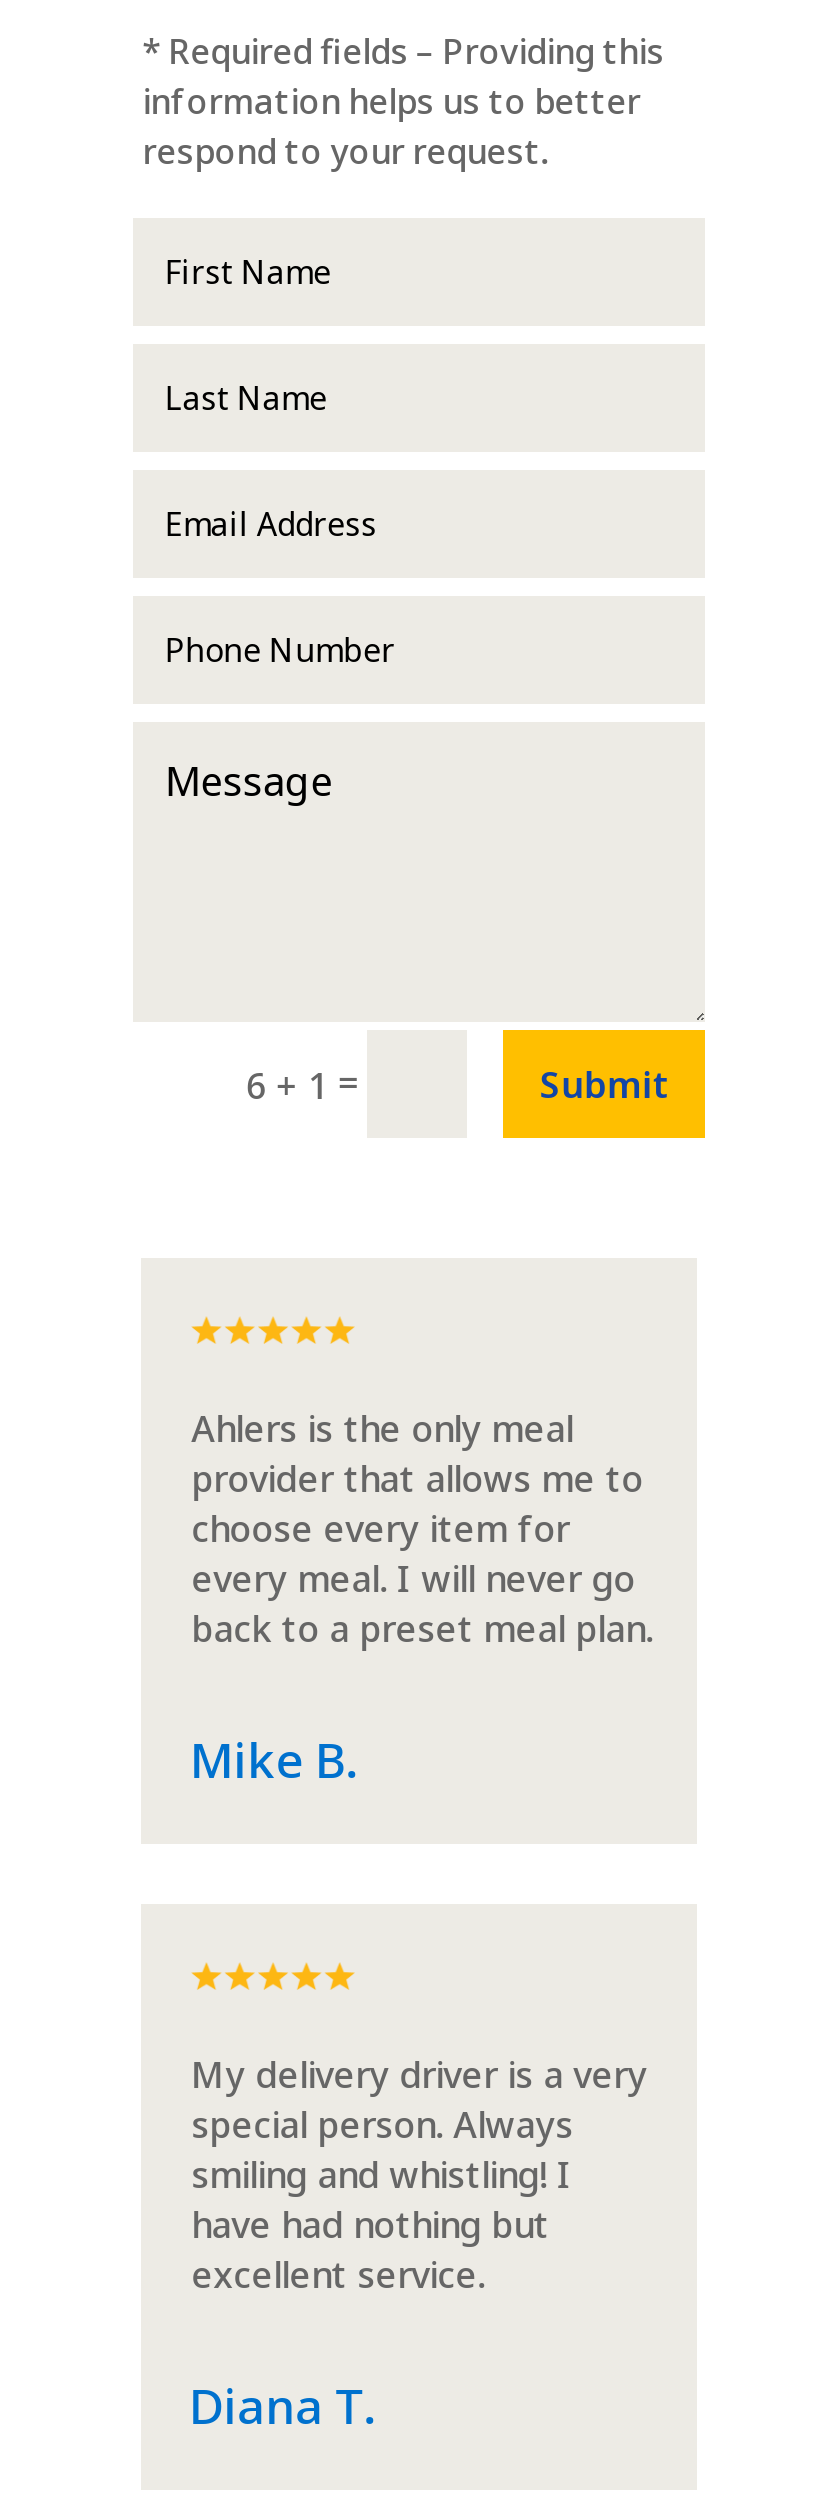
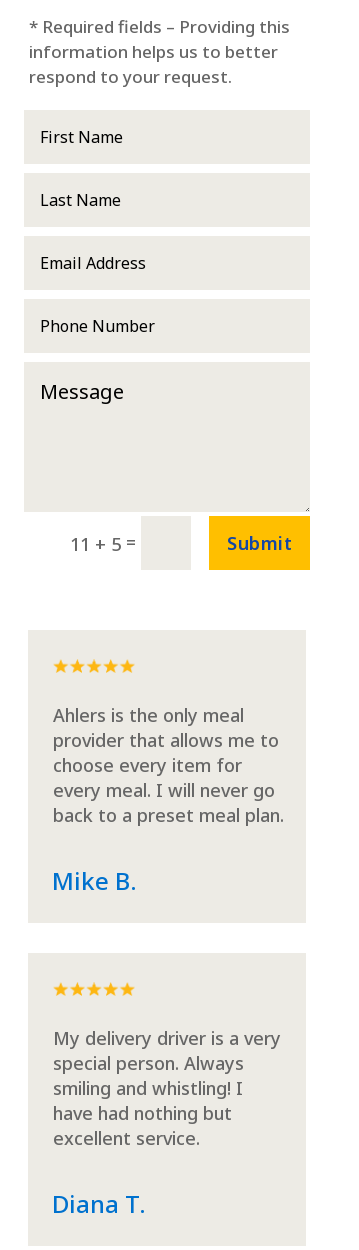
- 6 + 1 =
+ 11 + 5 =
